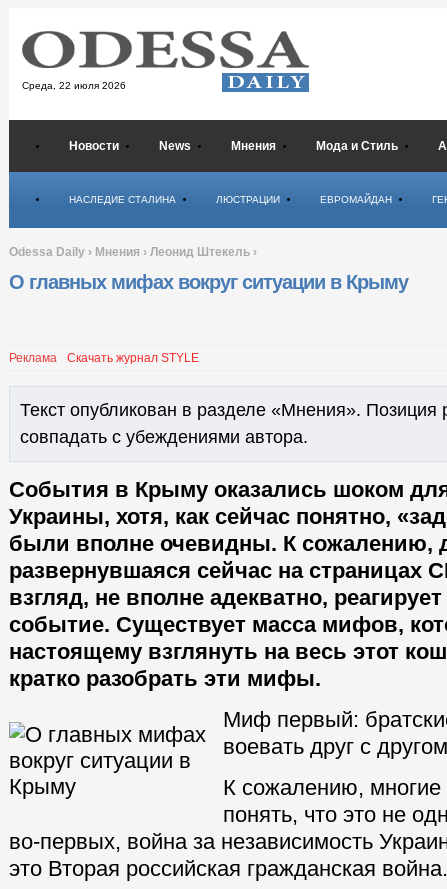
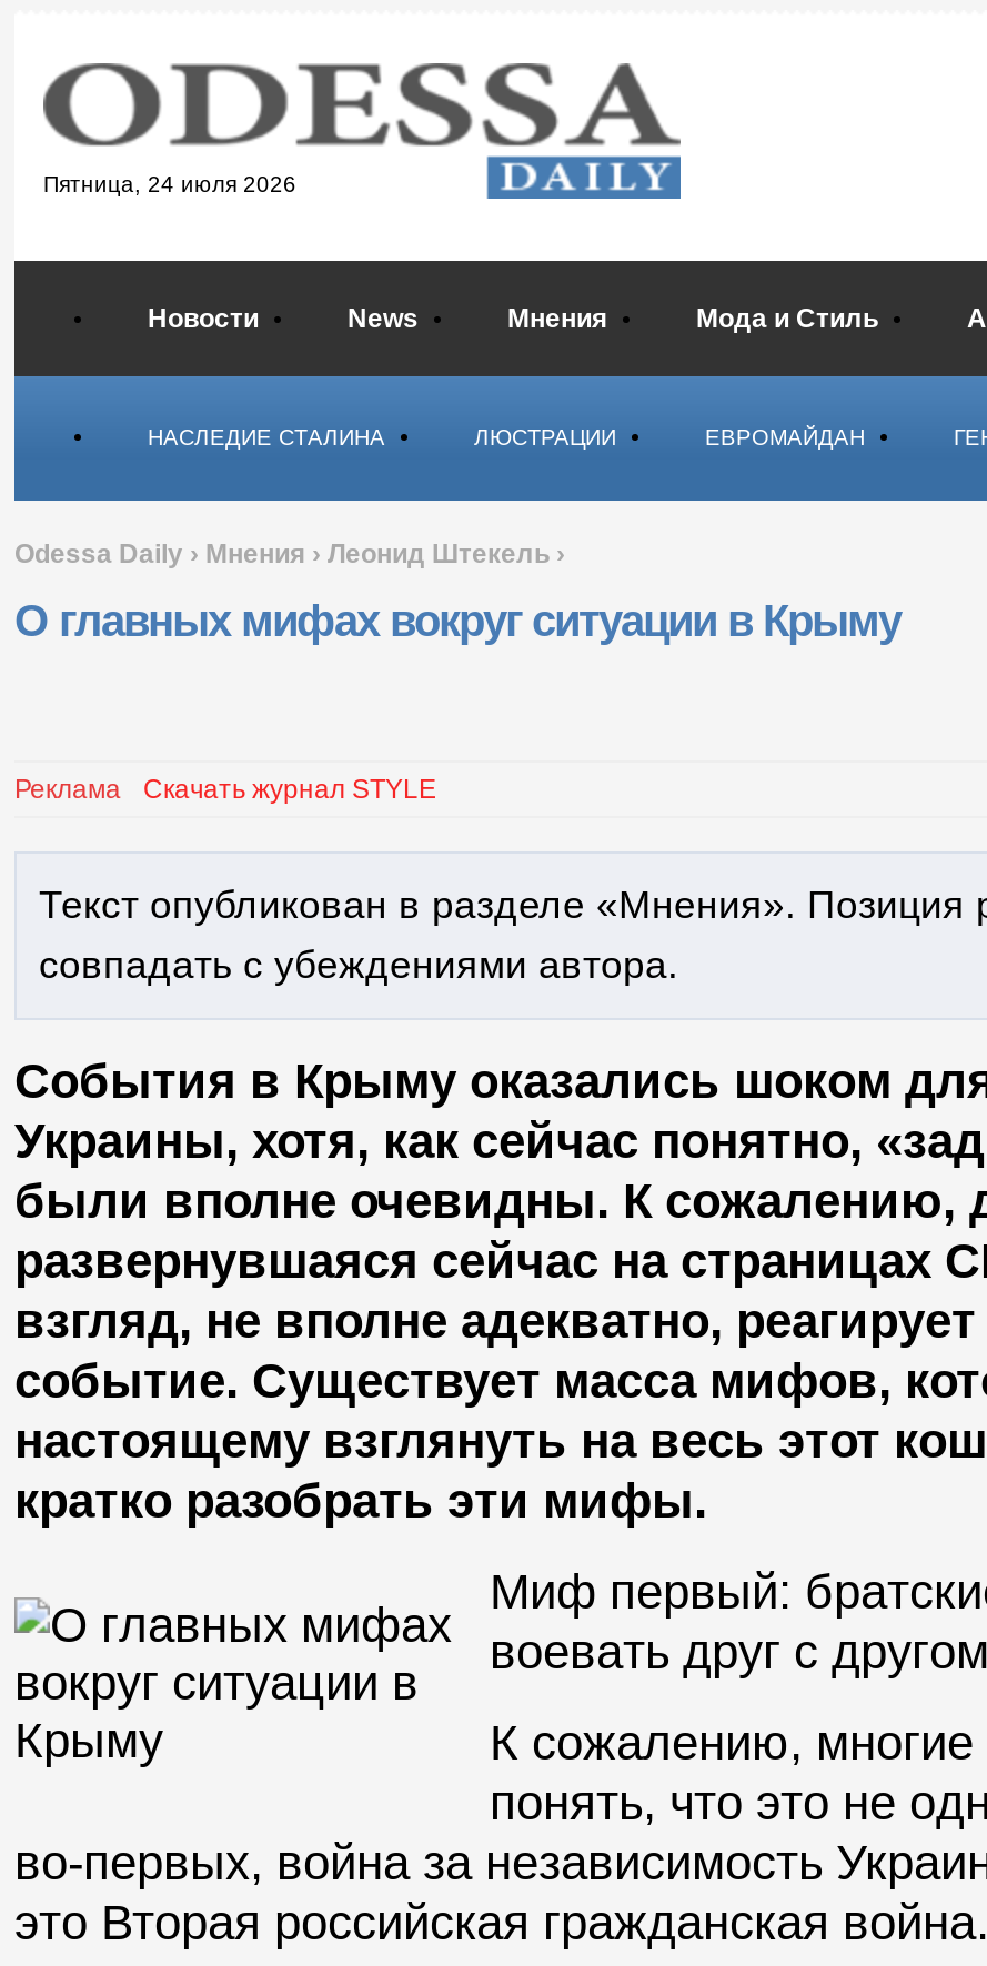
- Среда, 22 июля 2026
+ Пятница, 24 июля 2026
